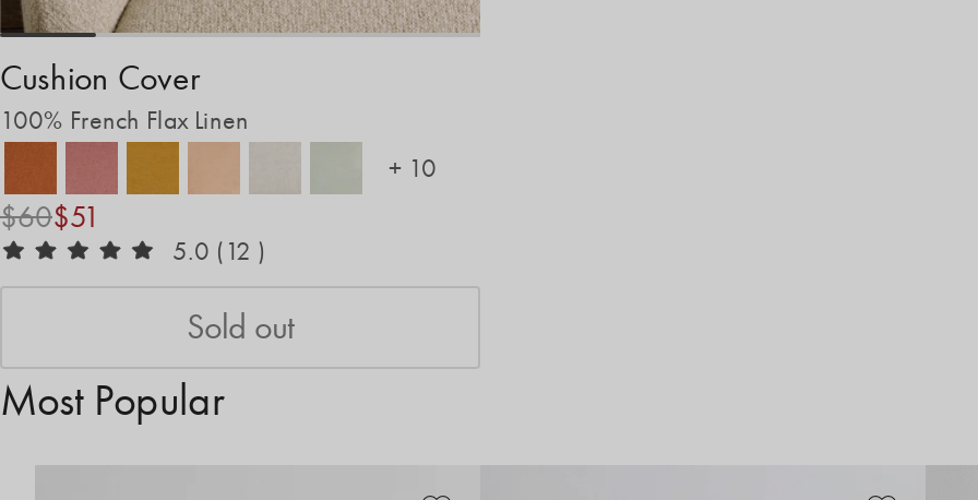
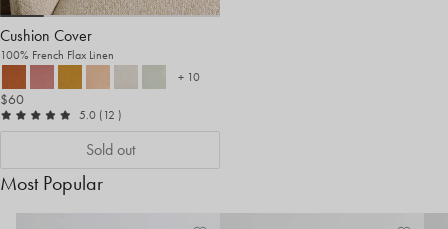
- $60$51
+ $60
